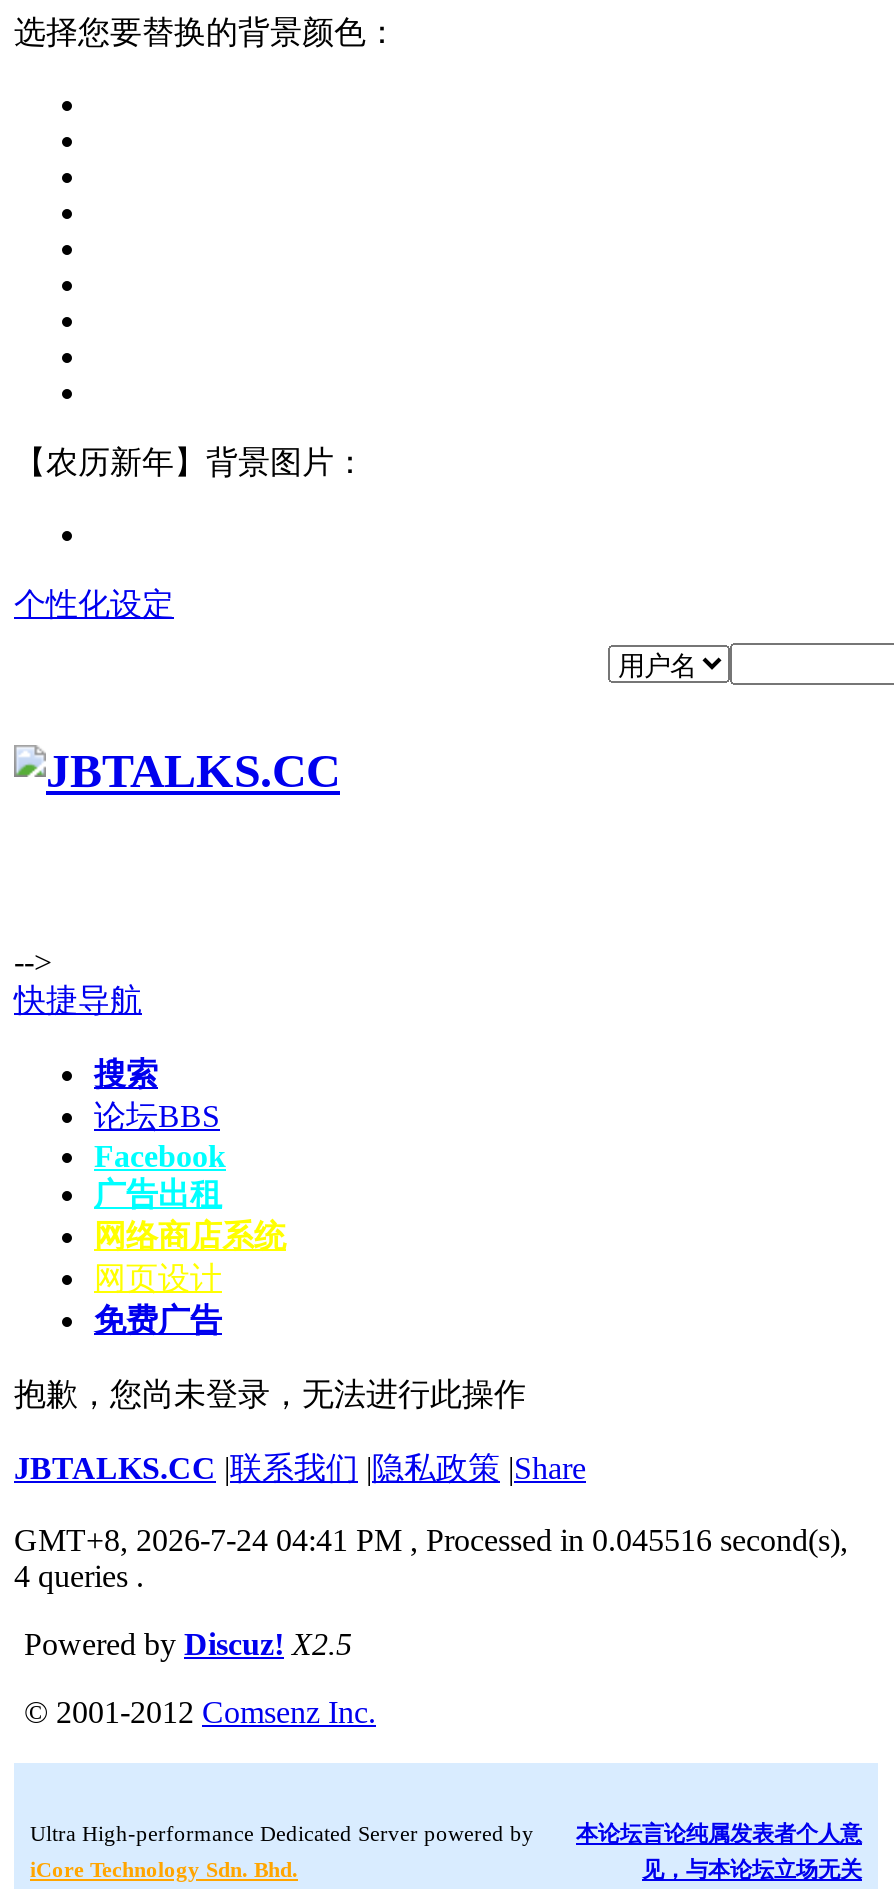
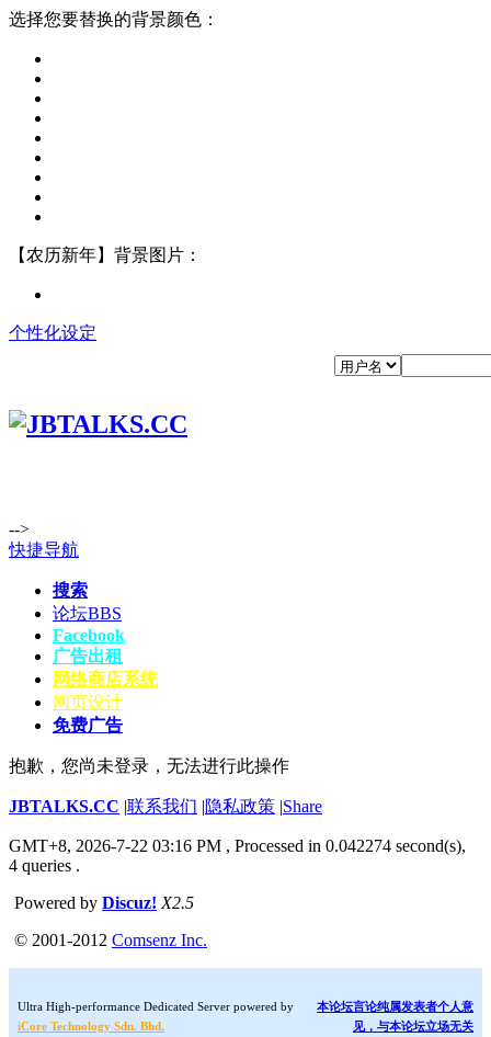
- GMT+8, 2026-7-24 04:41 PM, Processed in 0.045516 second(s),
+ GMT+8, 2026-7-22 03:16 PM, Processed in 0.042274 second(s),
